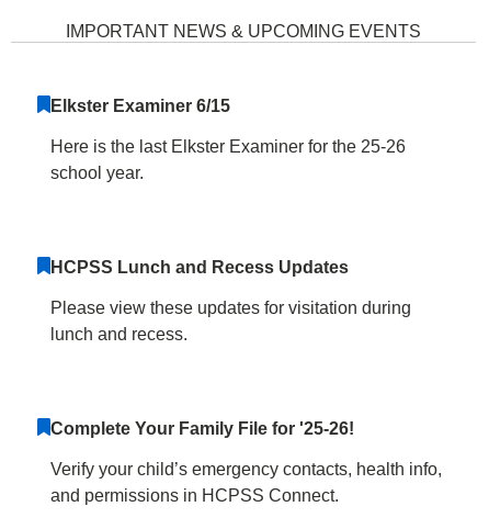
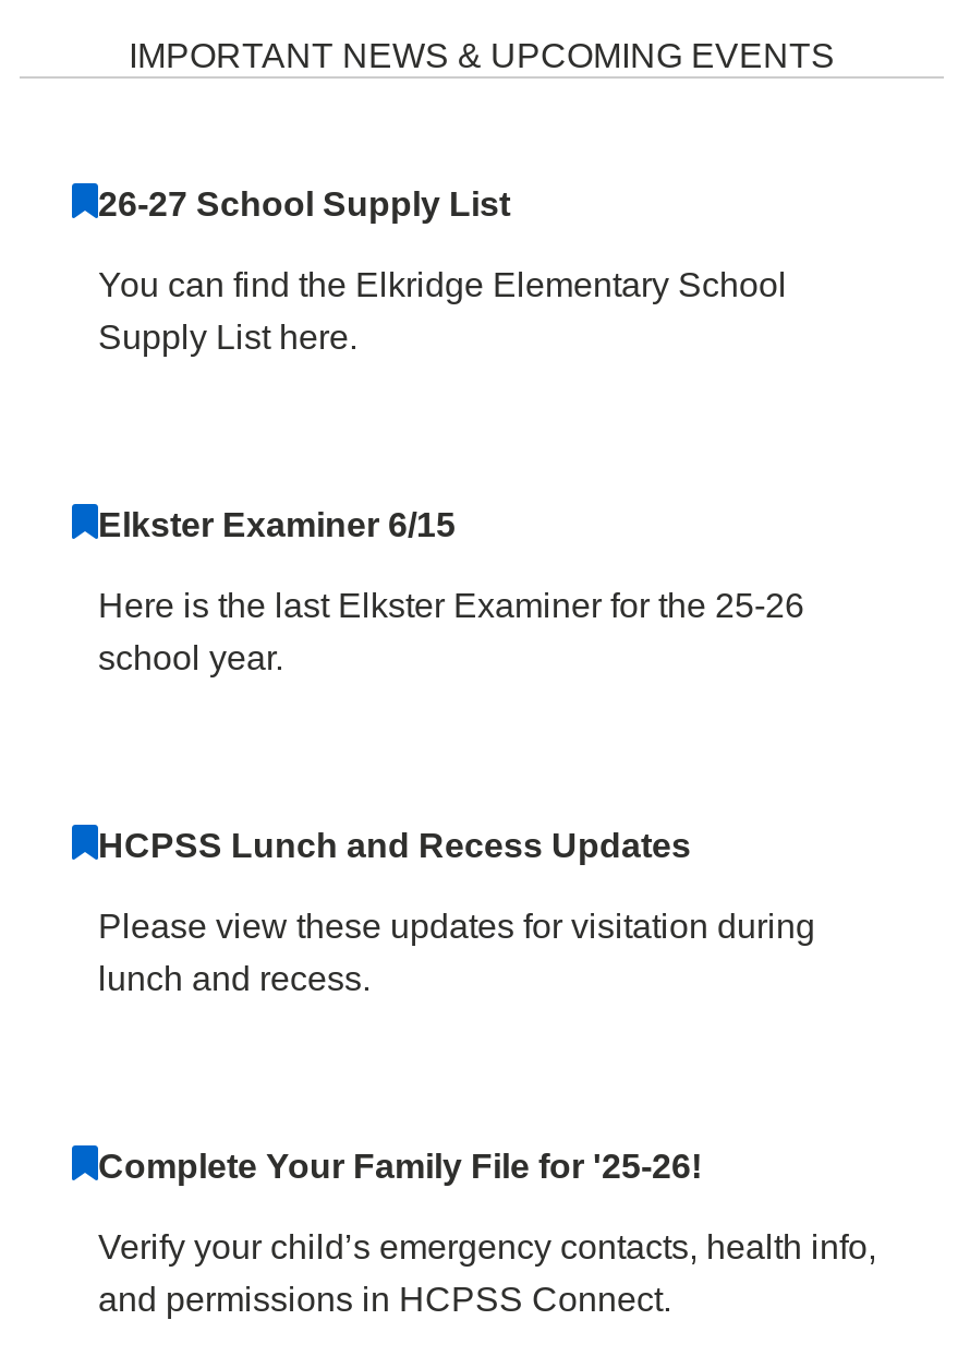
+ 26-27 School Supply List
+ You can find the Elkridge Elementary School
+ Supply List here.
